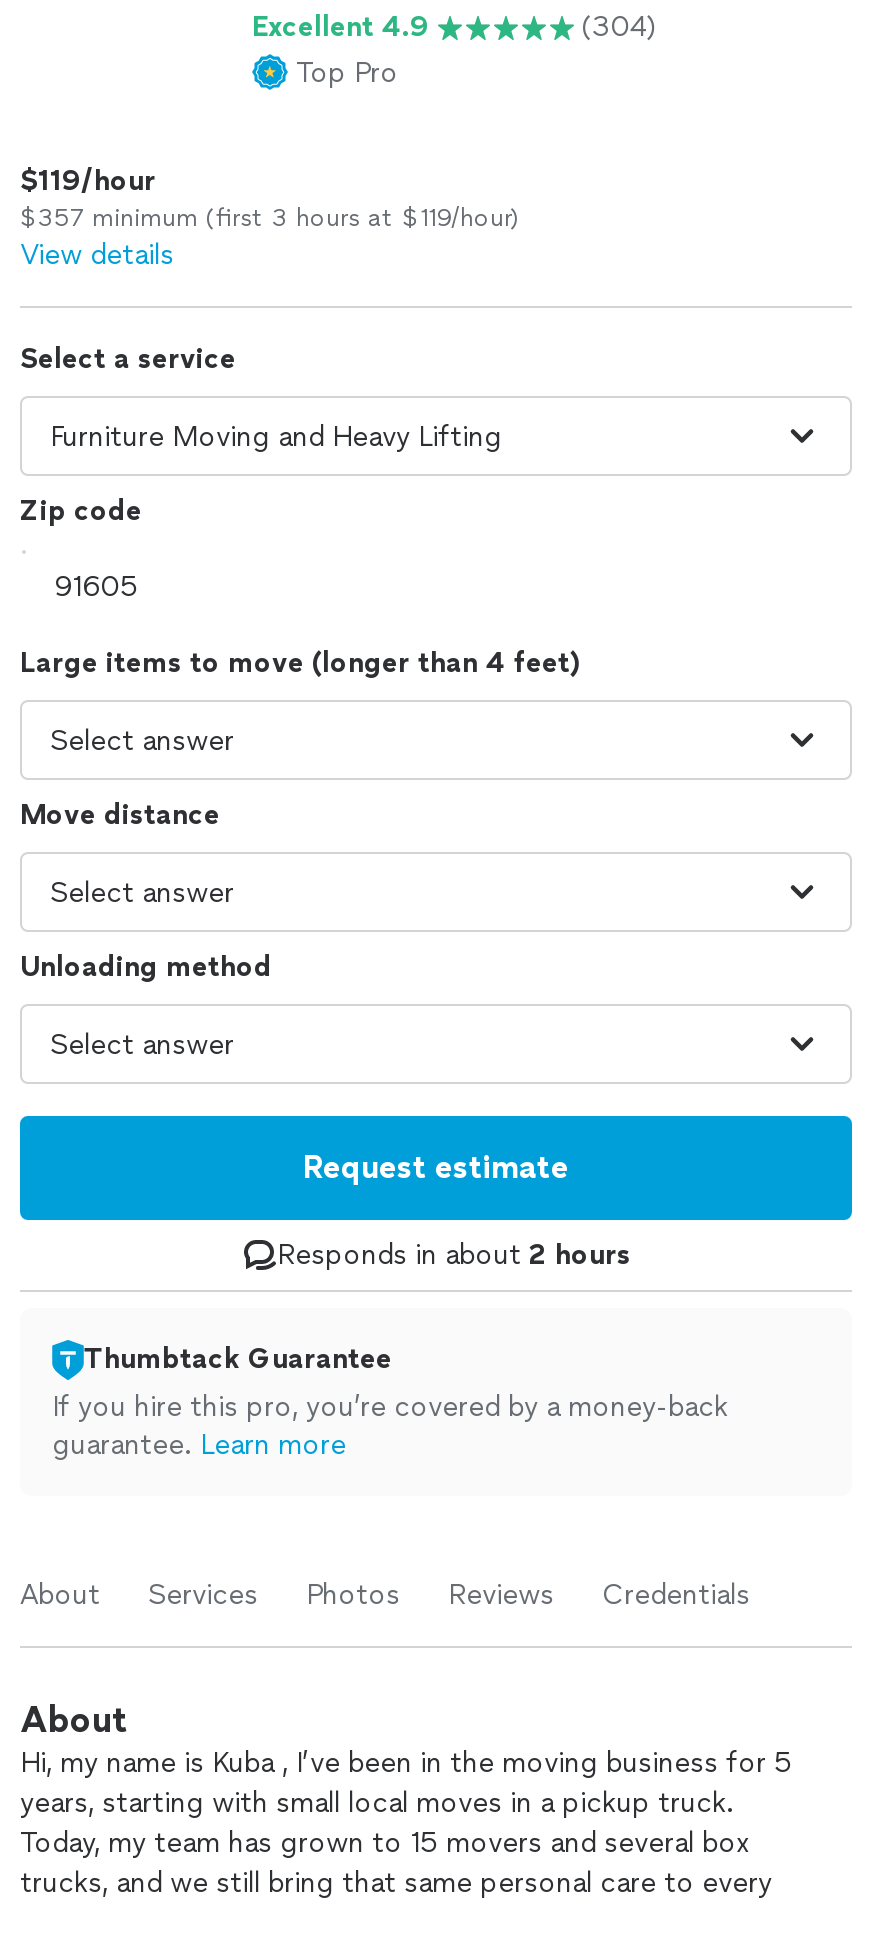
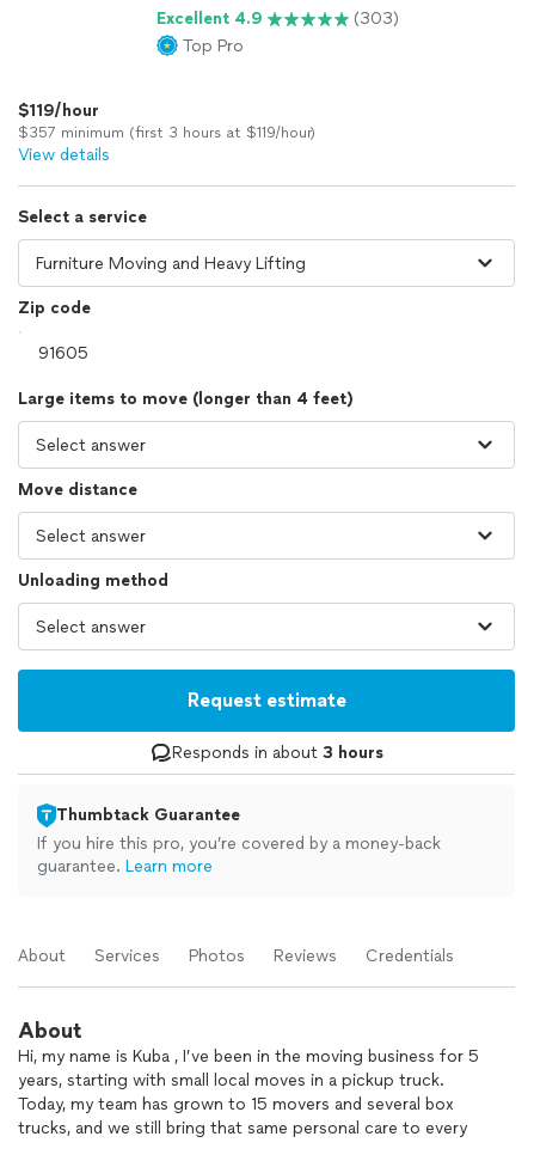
- (304)
+ (303)

- Responds in about 2 hours
+ Responds in about 3 hours
